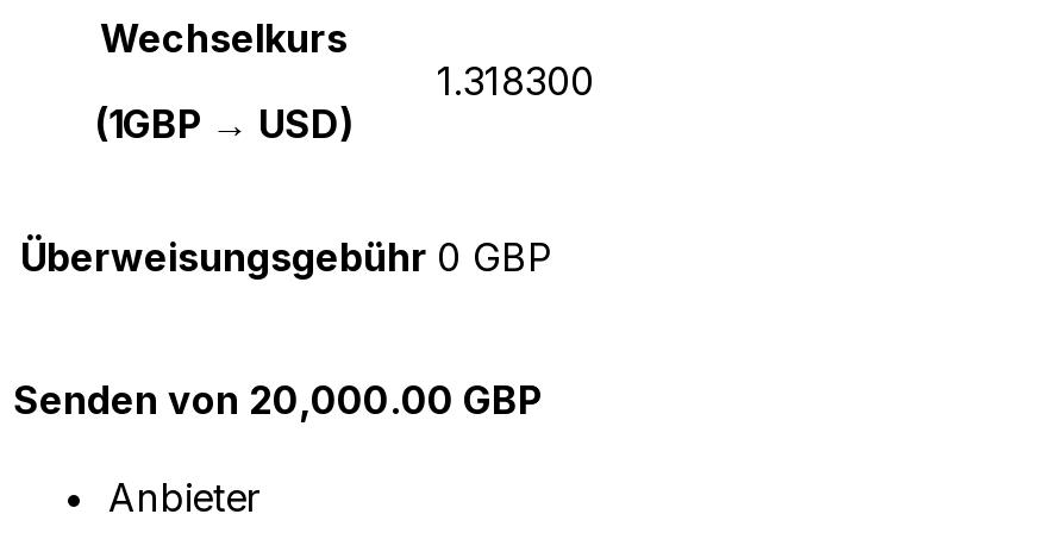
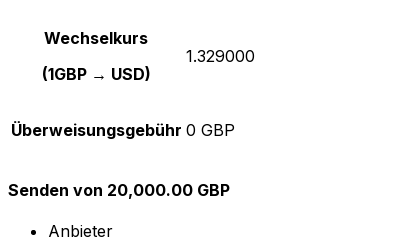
- 1.318300
+ 1.329000
